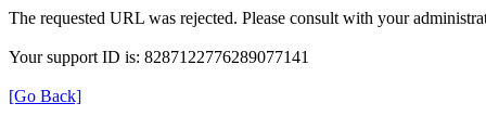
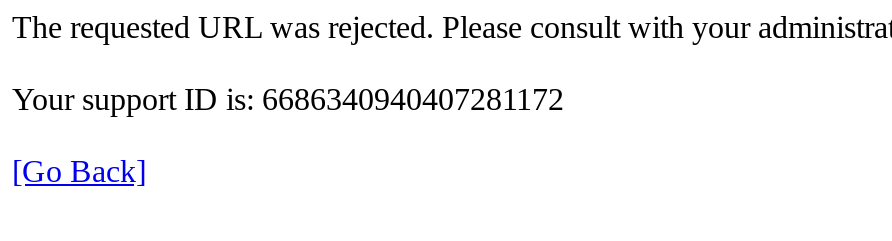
- Your support ID is: 8287122776289077141
+ Your support ID is: 6686340940407281172
